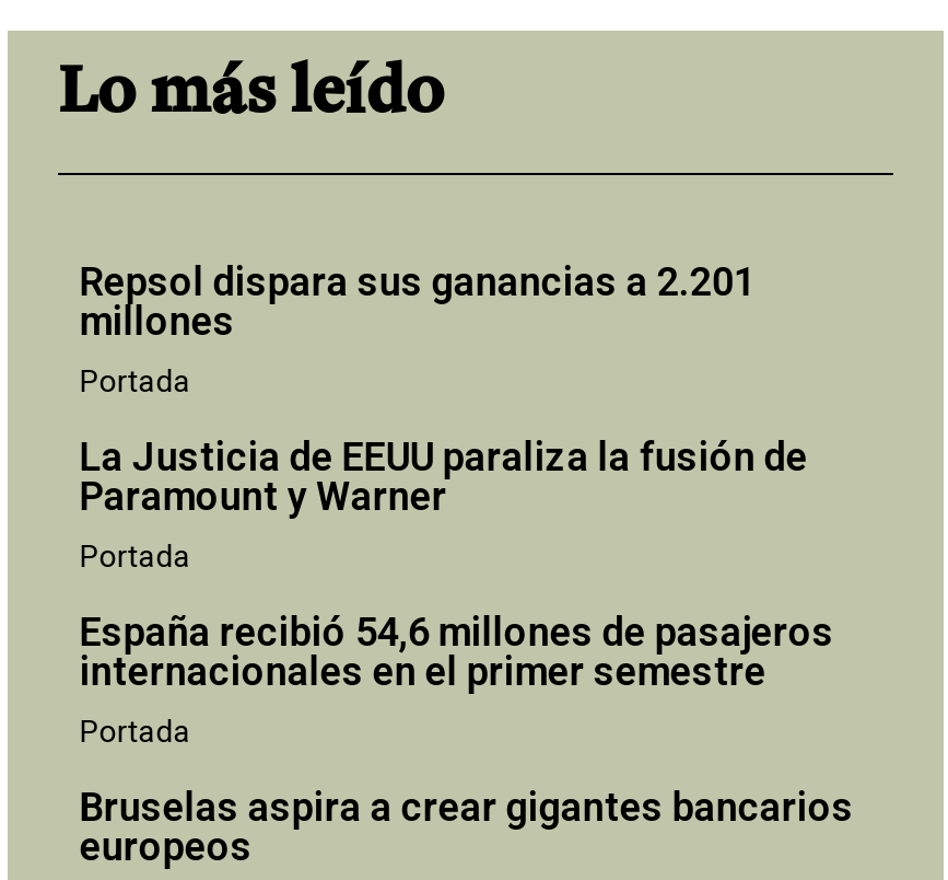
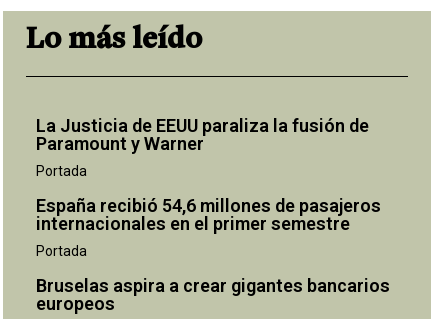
- Repsol dispara sus ganancias a 2.201
- millones
- Portada
